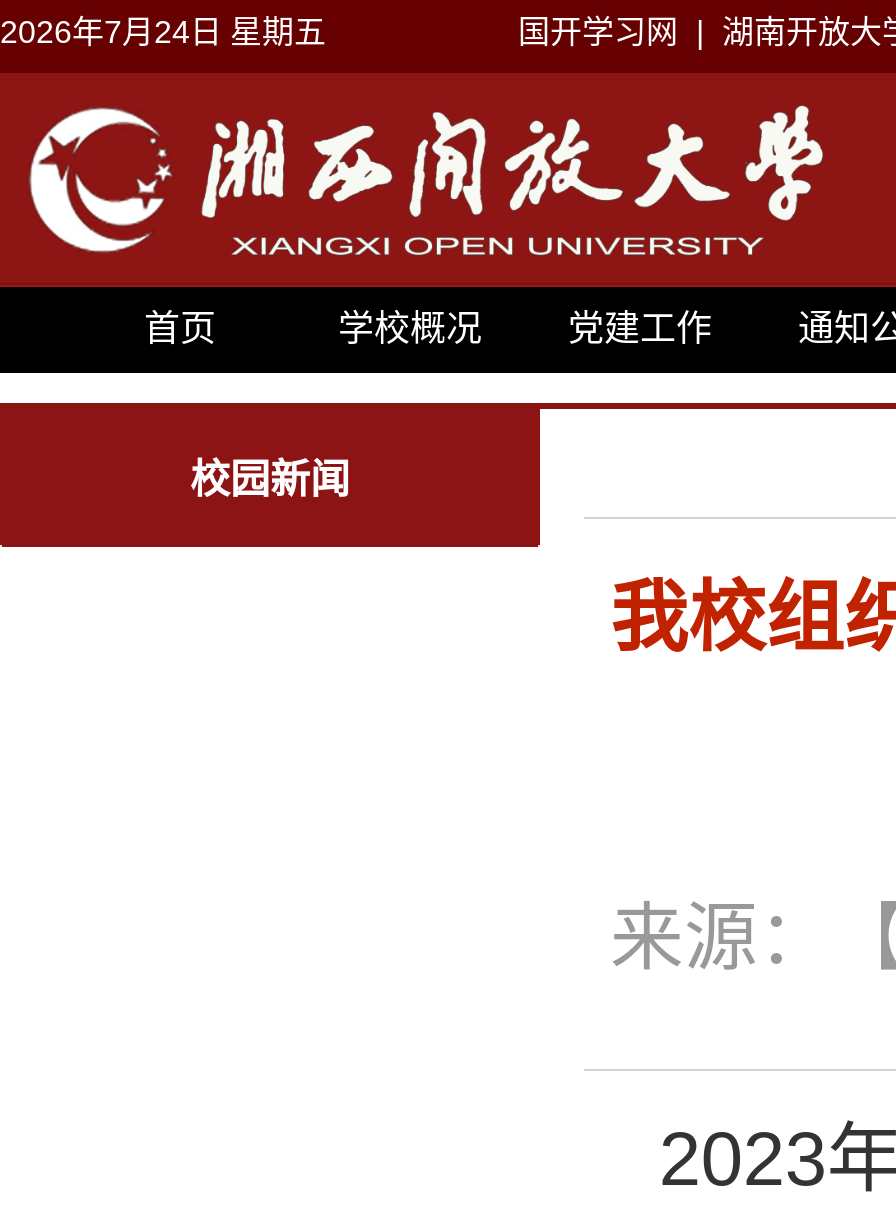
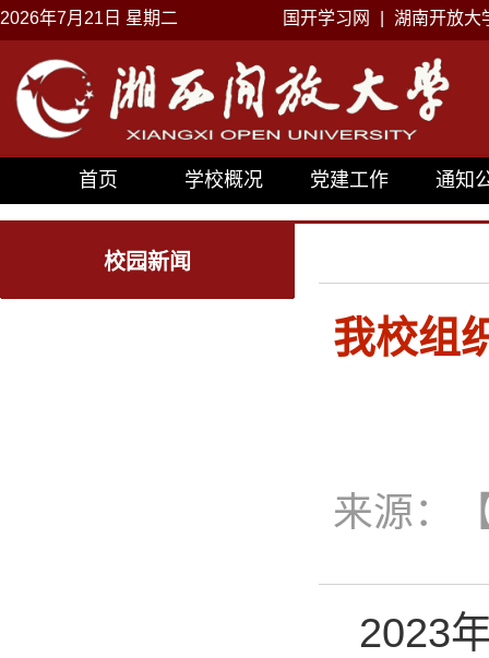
- 2026年7月24日 星期五
+ 2026年7月21日 星期二
